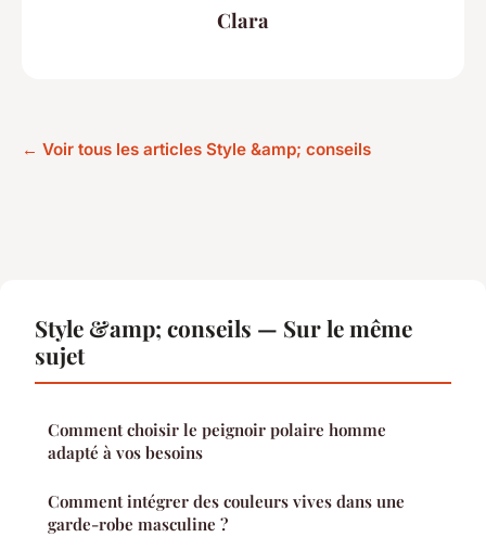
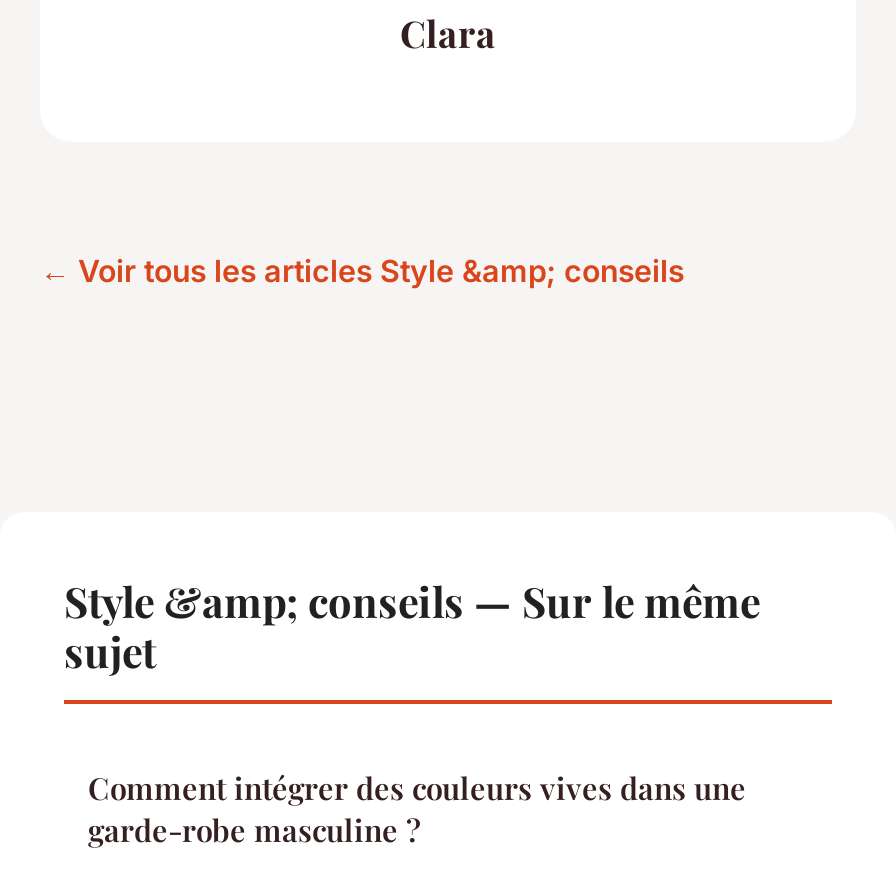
- Comment choisir le peignoir polaire homme
- adapté à vos besoins
